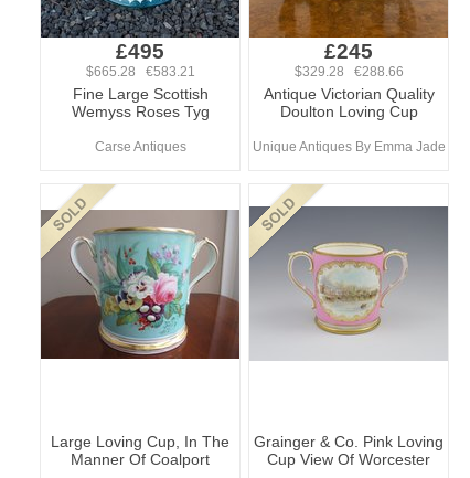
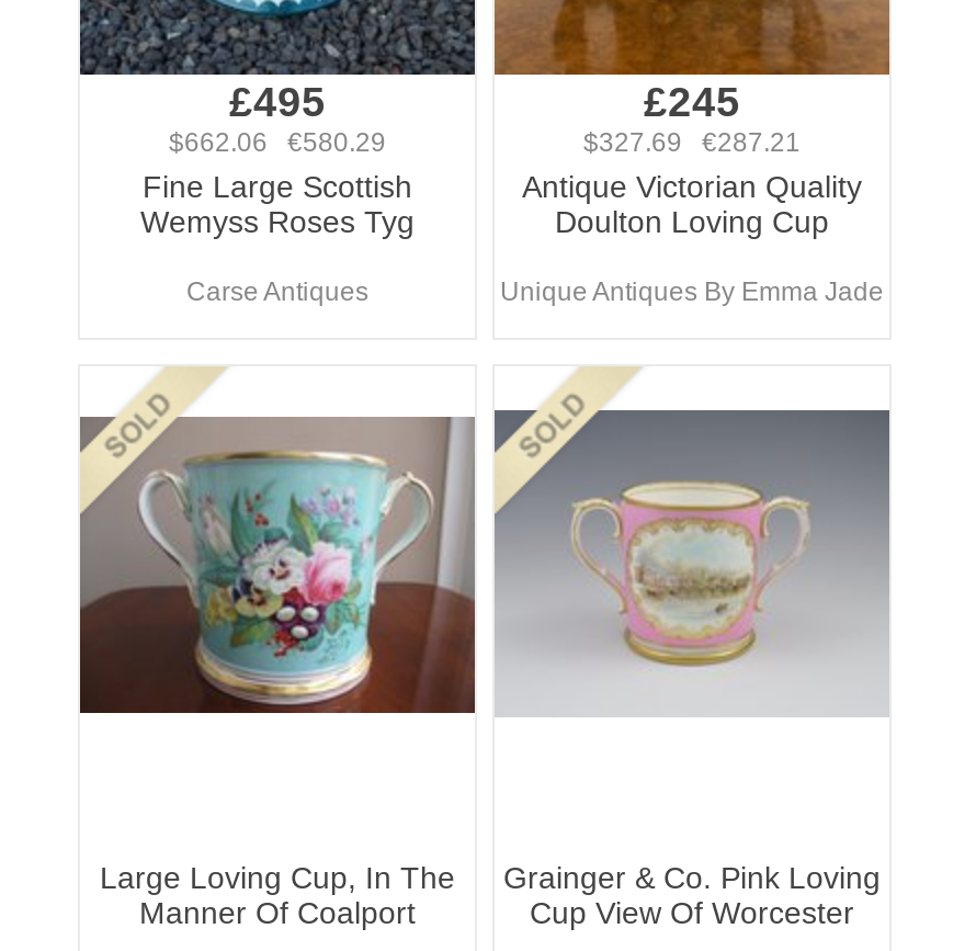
- $665.28 €583.21
+ $662.06 €580.29

- $329.28 €288.66
+ $327.69 €287.21
